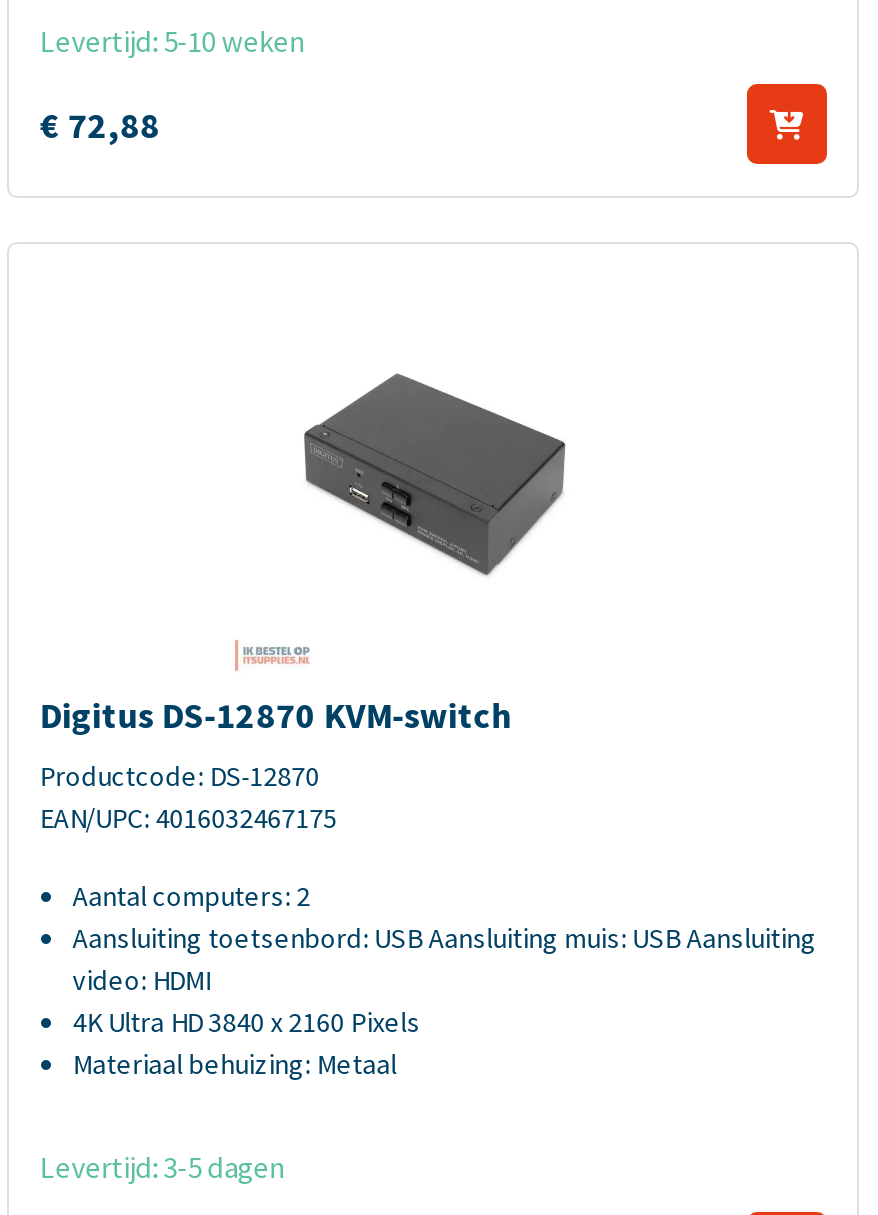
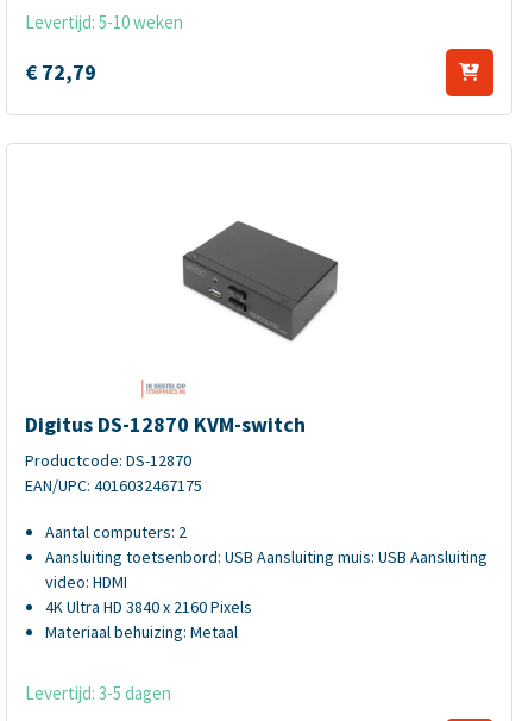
- €72,88
+ €72,79
